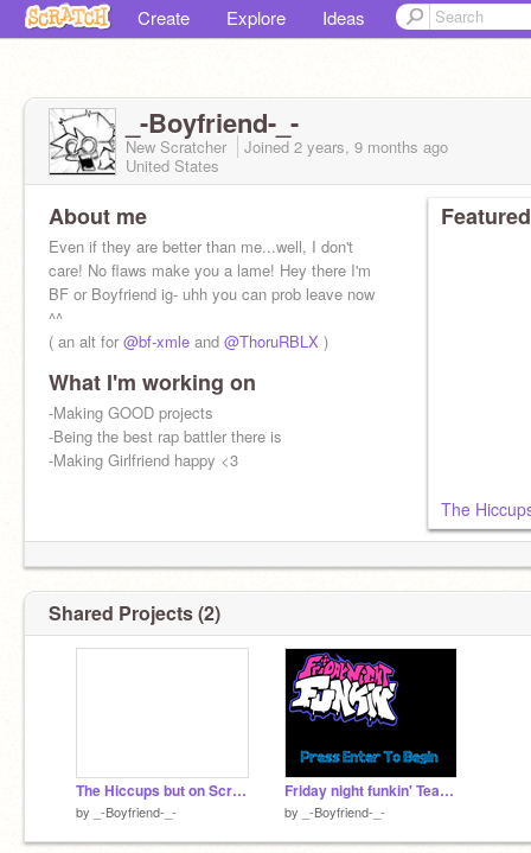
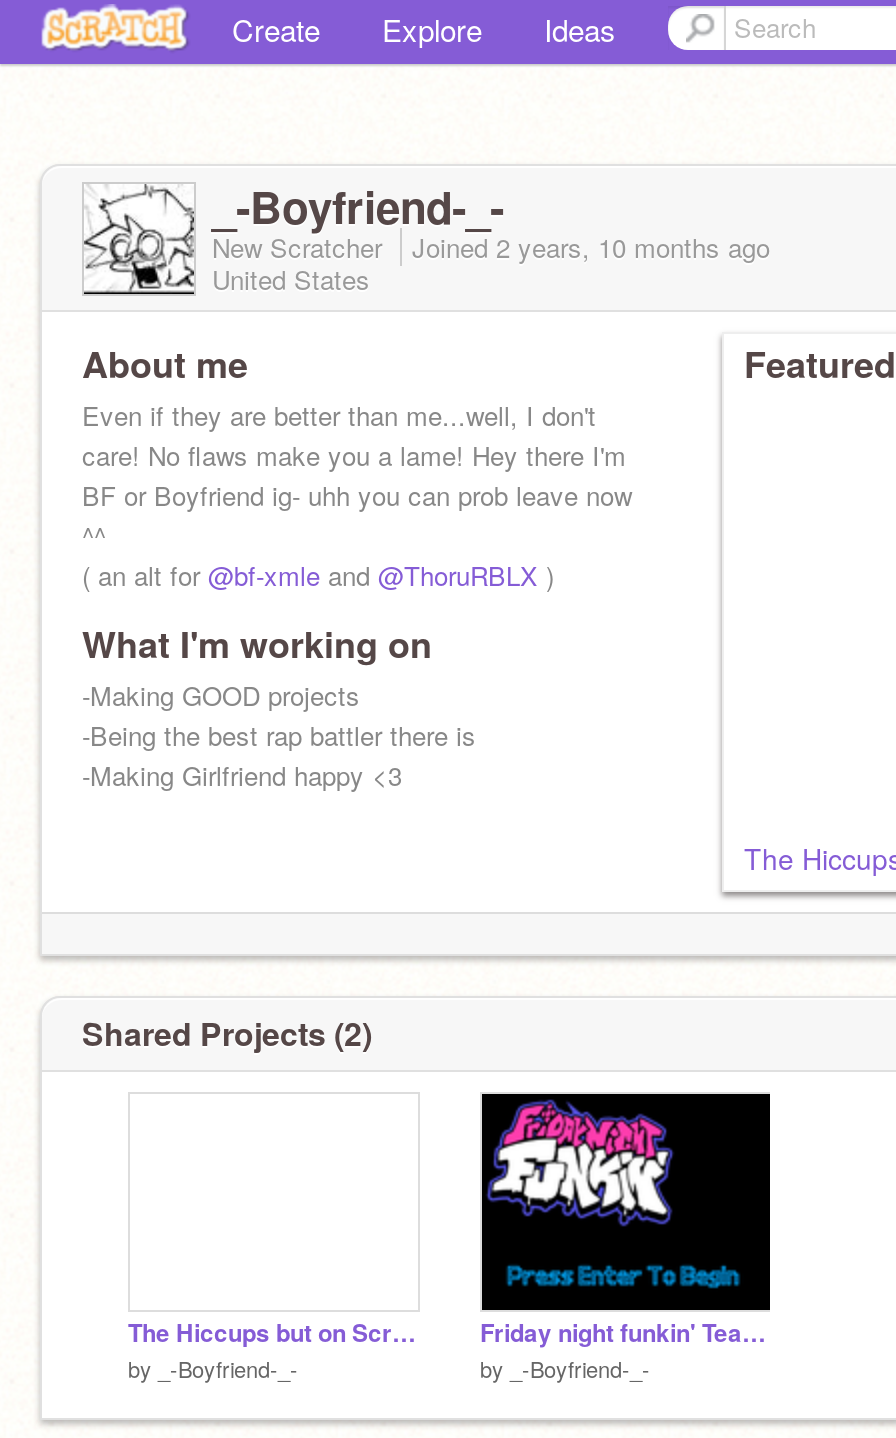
- New Scratcher Joined2 years, 9 months ago
+ New Scratcher Joined2 years, 10 months ago
